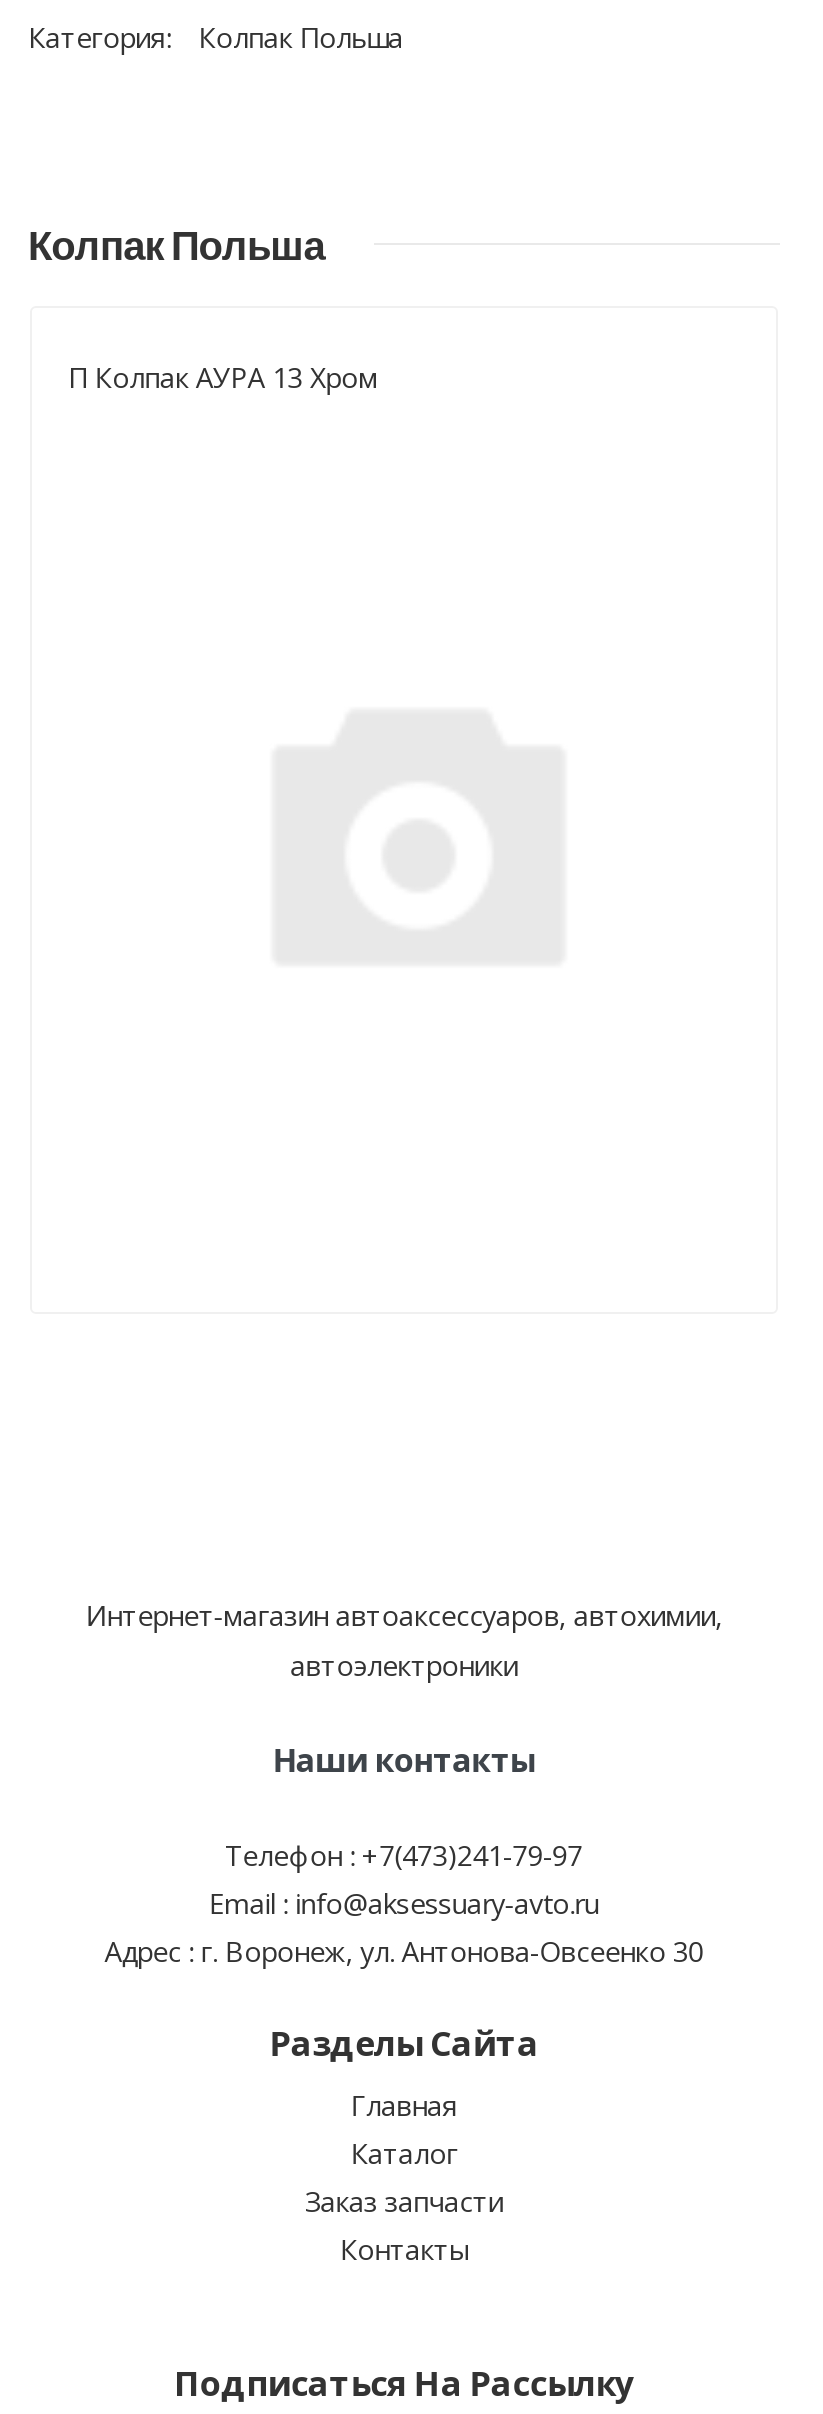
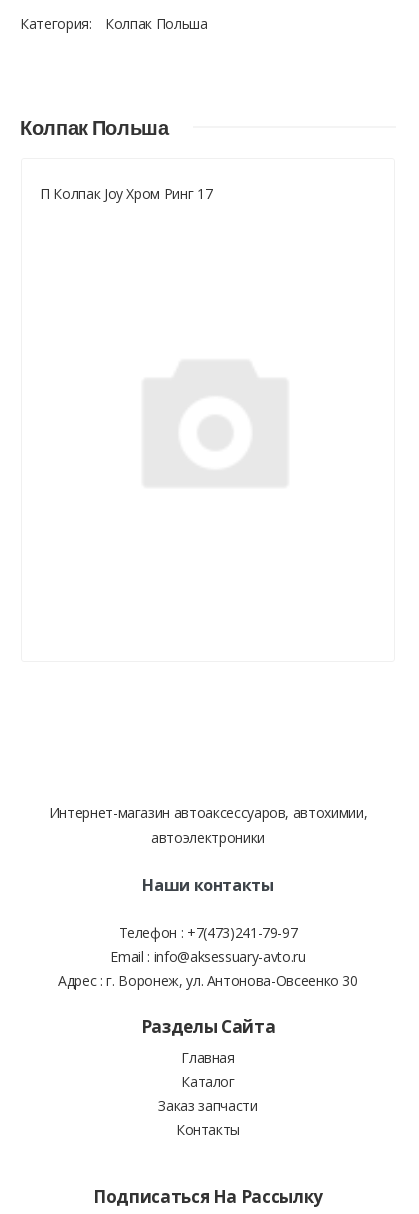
- П Колпак АУРА 13 Хром
+ П Колпак Joy Хром Ринг 17
